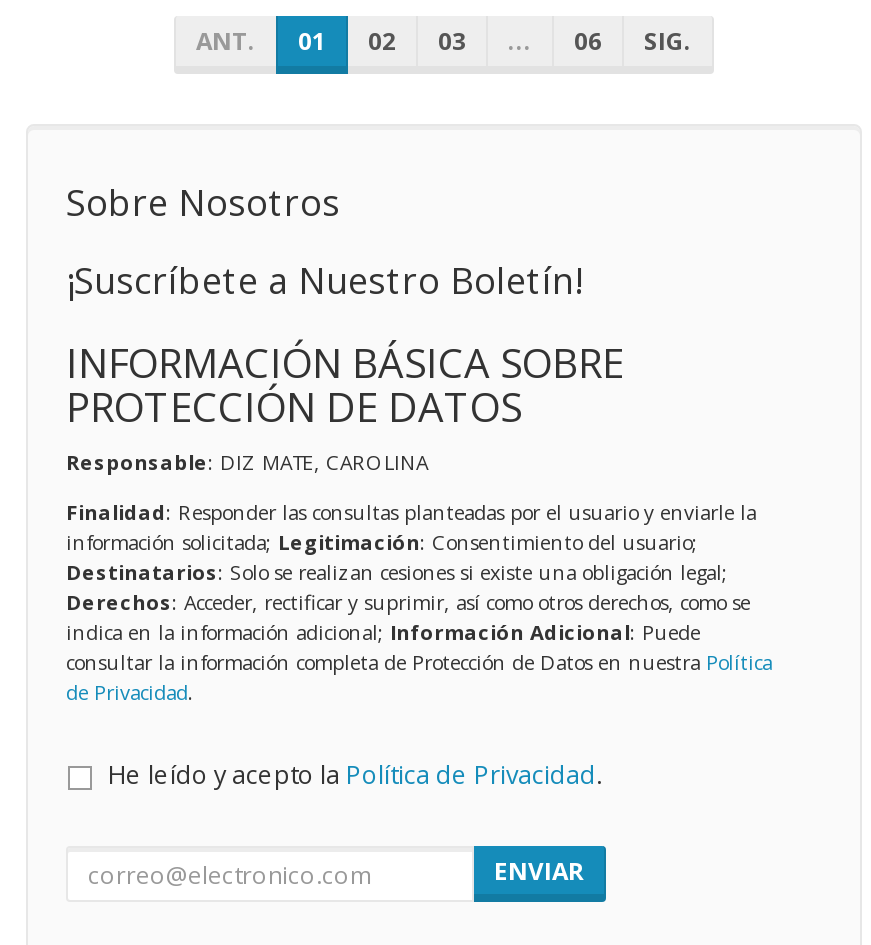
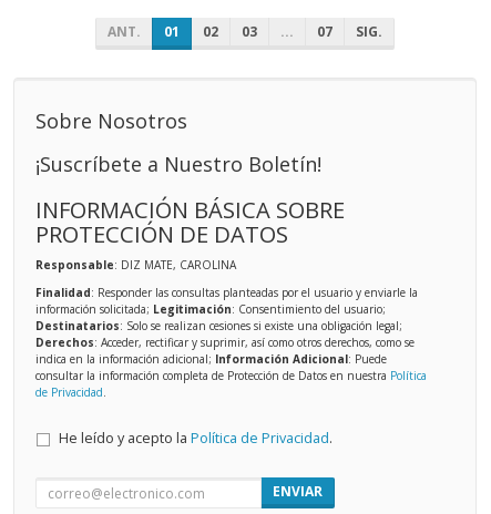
- 06
+ 07
